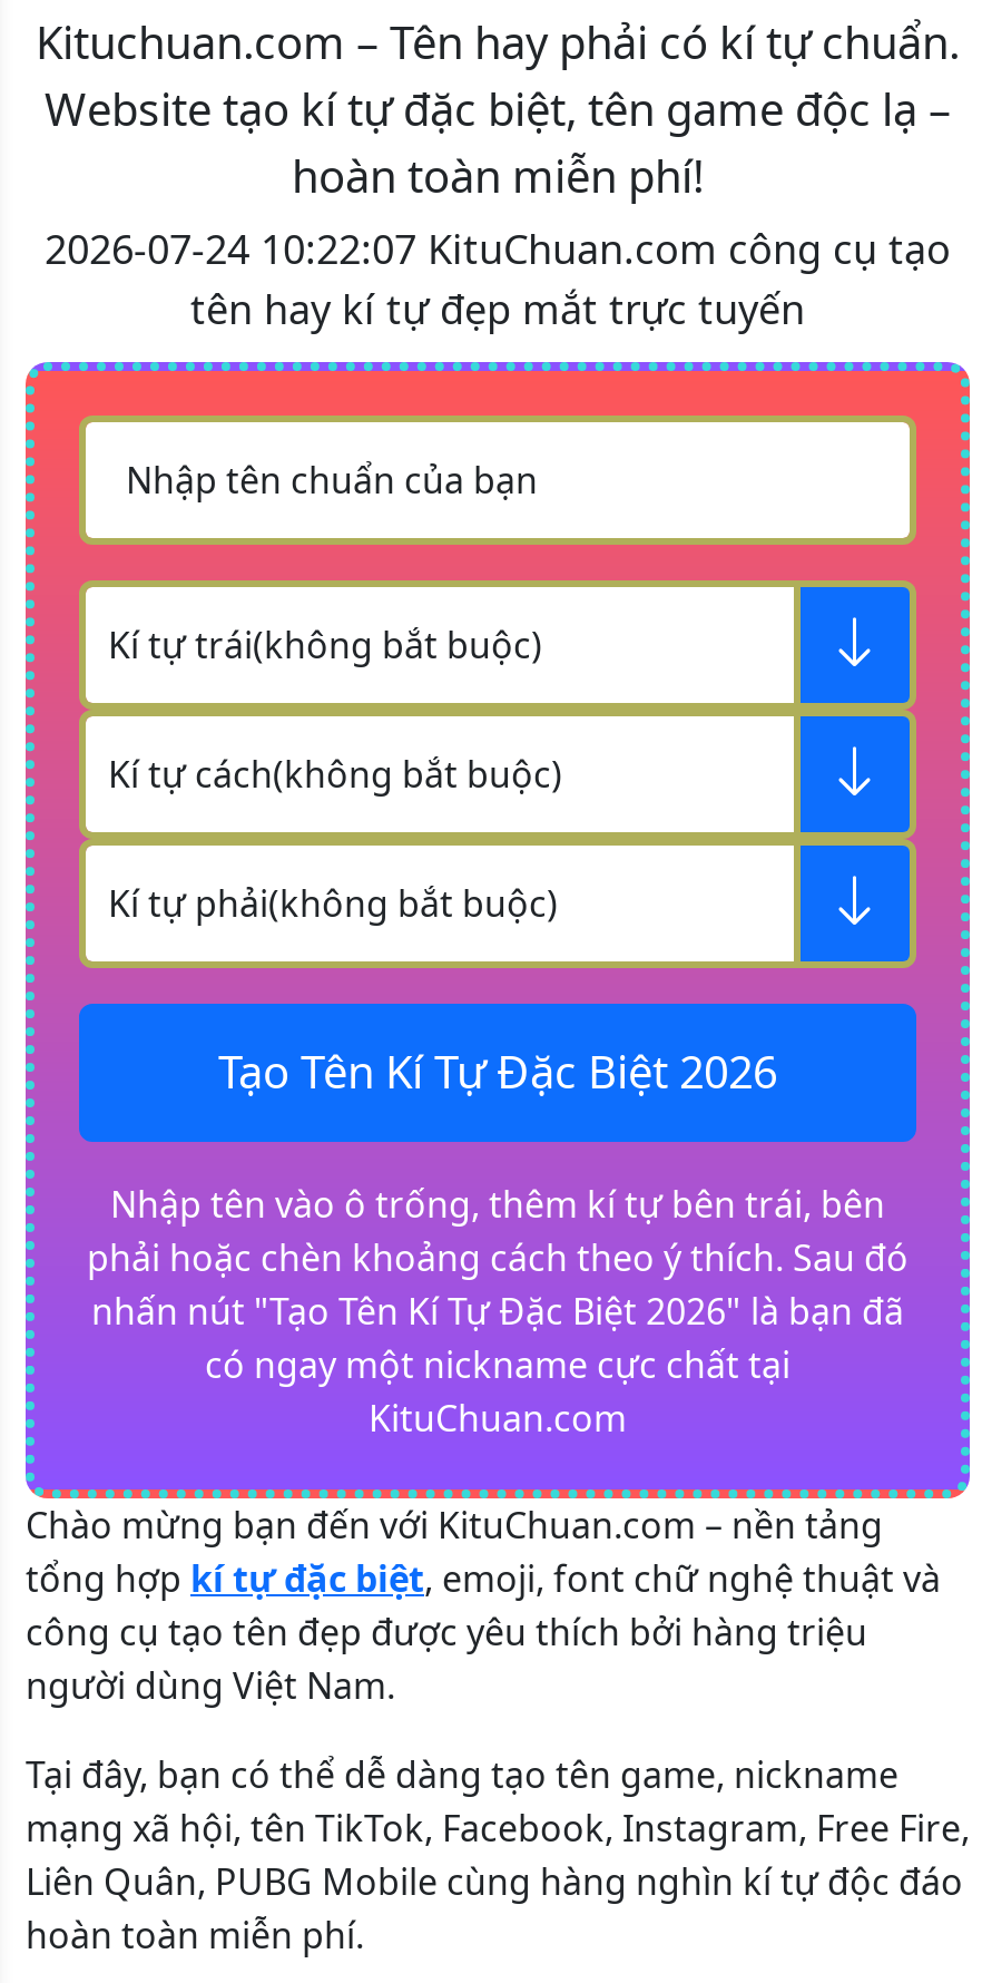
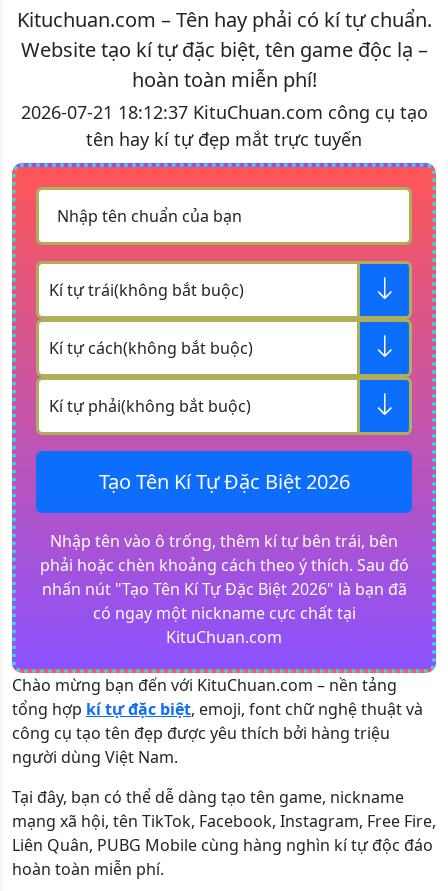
- 2026-07-24 10:22:07 KituChuan.com công cụ tạo
+ 2026-07-21 18:12:37 KituChuan.com công cụ tạo
